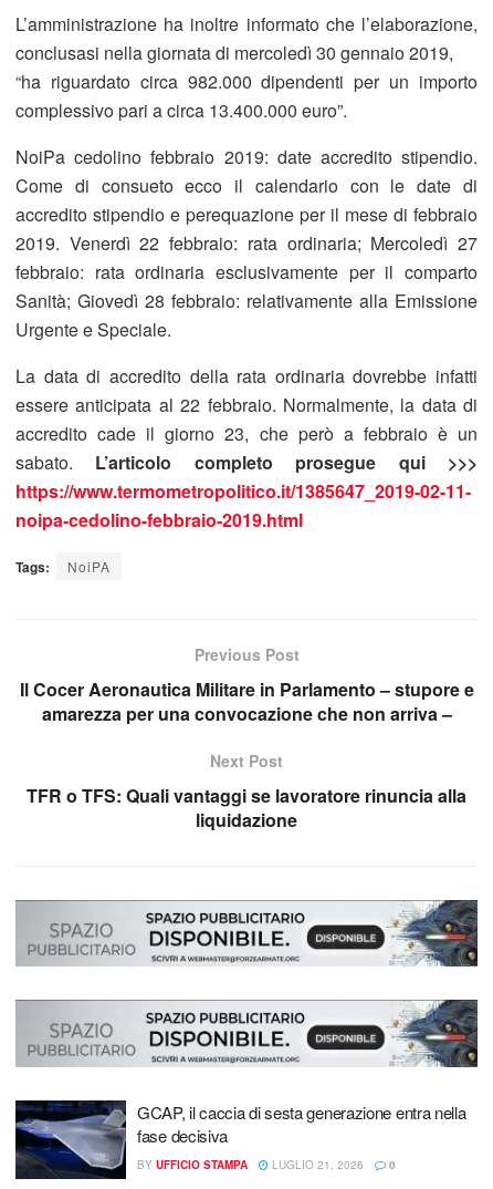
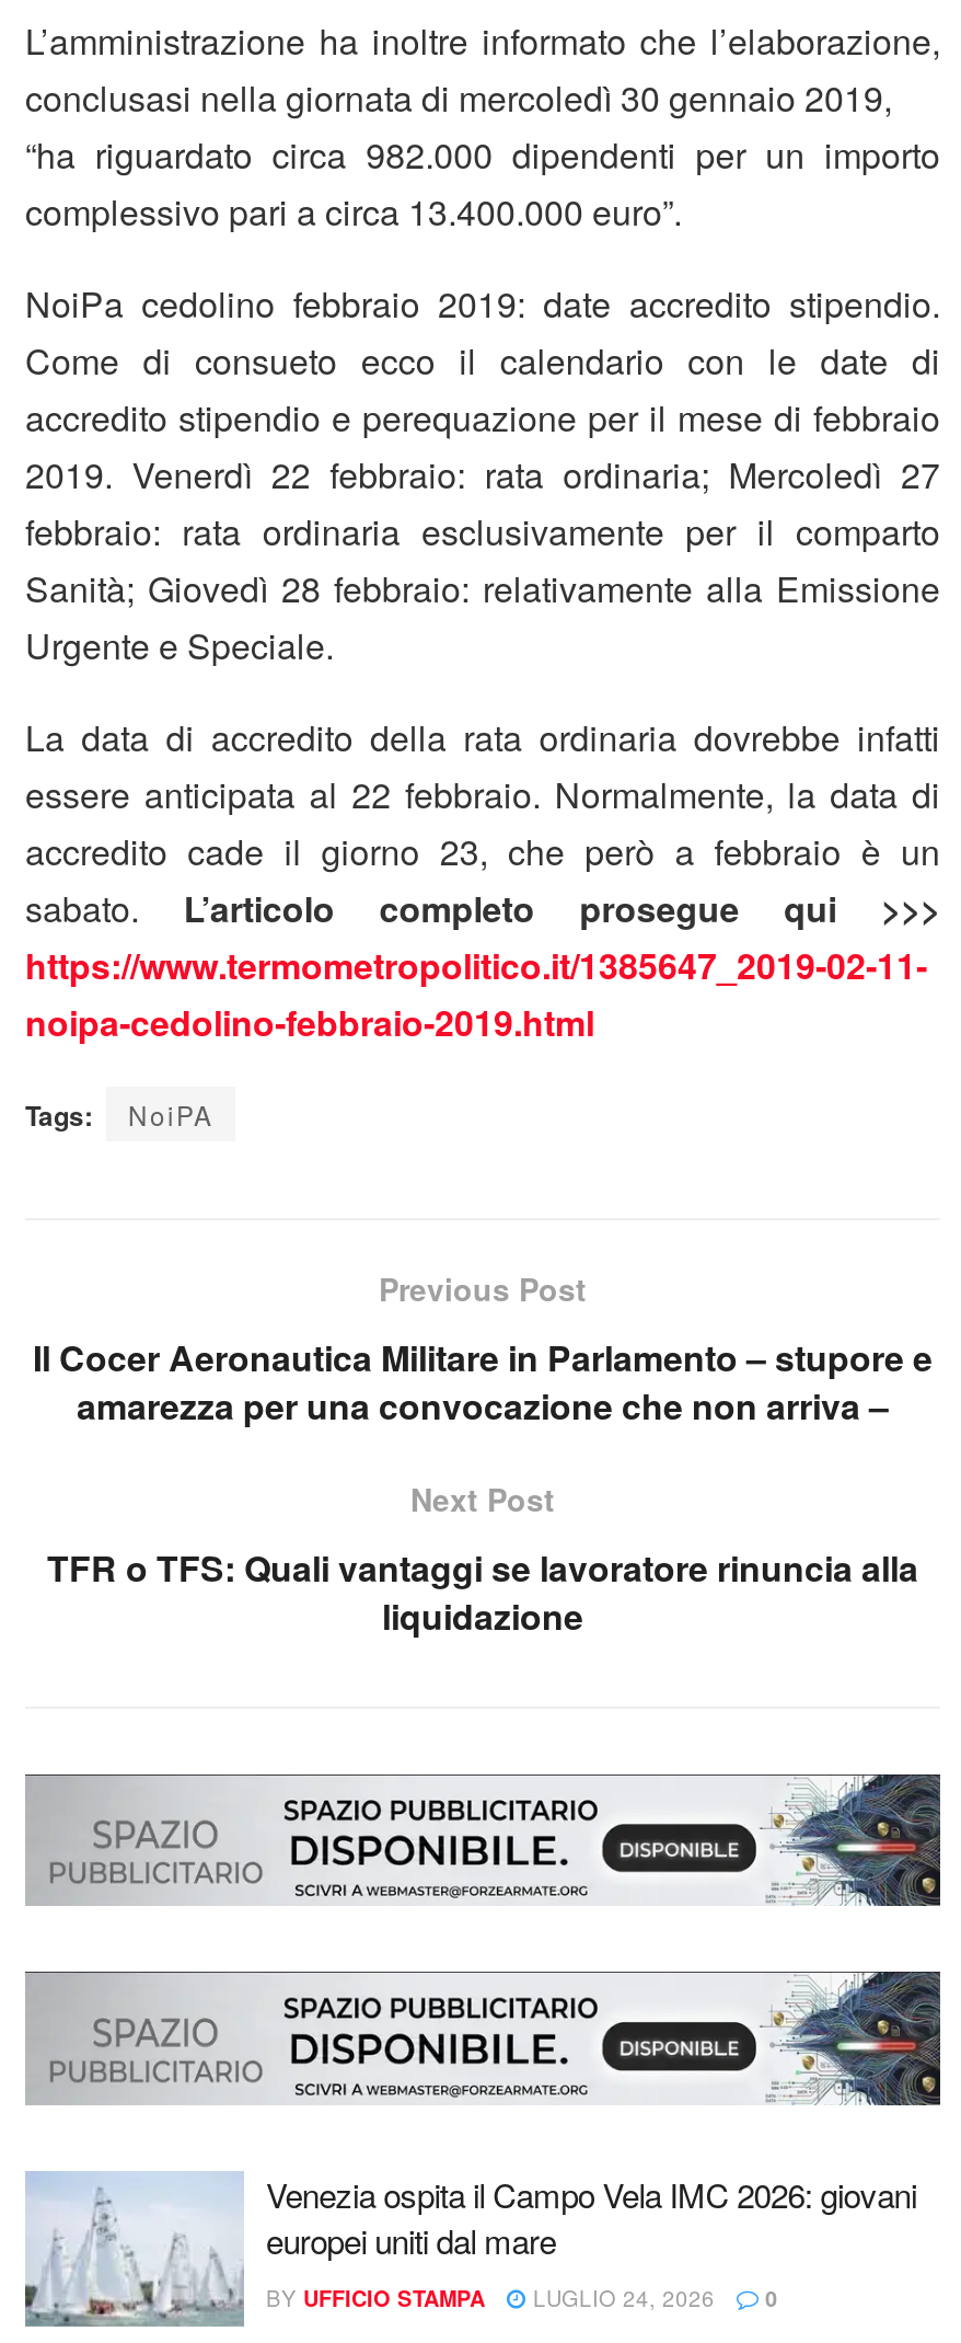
- [image]
- GCAP, il caccia di sesta generazione entra nella
- fase decisiva
+ [image]
+ Venezia ospita il Campo Vela IMC 2026: giovani
+ europei uniti dal mare

- BY UFFICIO STAMPA LUGLIO 21, 2026 0
+ BY UFFICIO STAMPA LUGLIO 24, 2026 0
